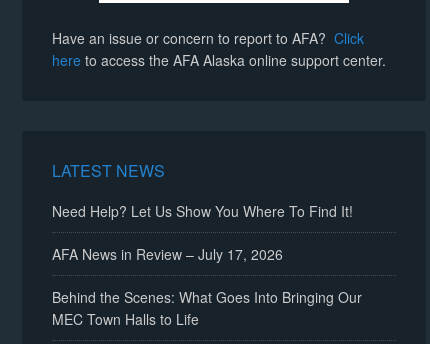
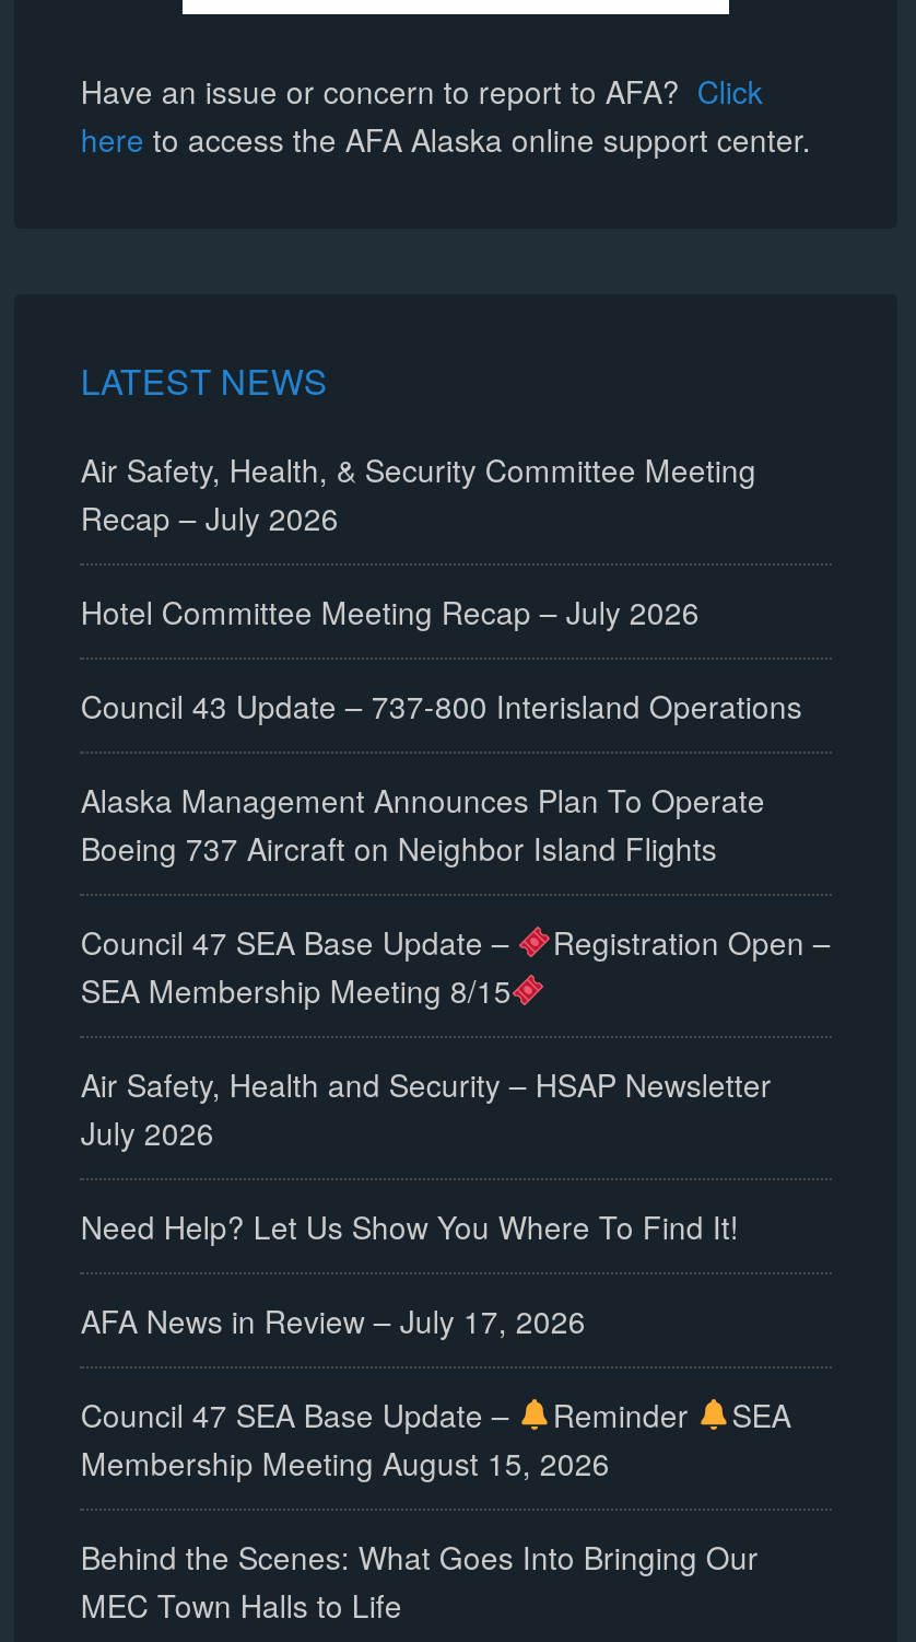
+ Air Safety, Health, & Security Committee Meeting
+ Recap – July 2026
+ Hotel Committee Meeting Recap – July 2026
+ Council 43 Update – 737-800 Interisland Operations
+ Alaska Management Announces Plan To Operate
+ Boeing 737 Aircraft on Neighbor Island Flights
+ Council 47 SEA Base Update –
+ Registration Open –
+ SEA Membership Meeting 8/15
+ Air Safety, Health and Security – HSAP Newsletter
+ July 2026

+ Council 47 SEA Base Update –
+ Reminder
+ SEA
+ Membership Meeting August 15, 2026
